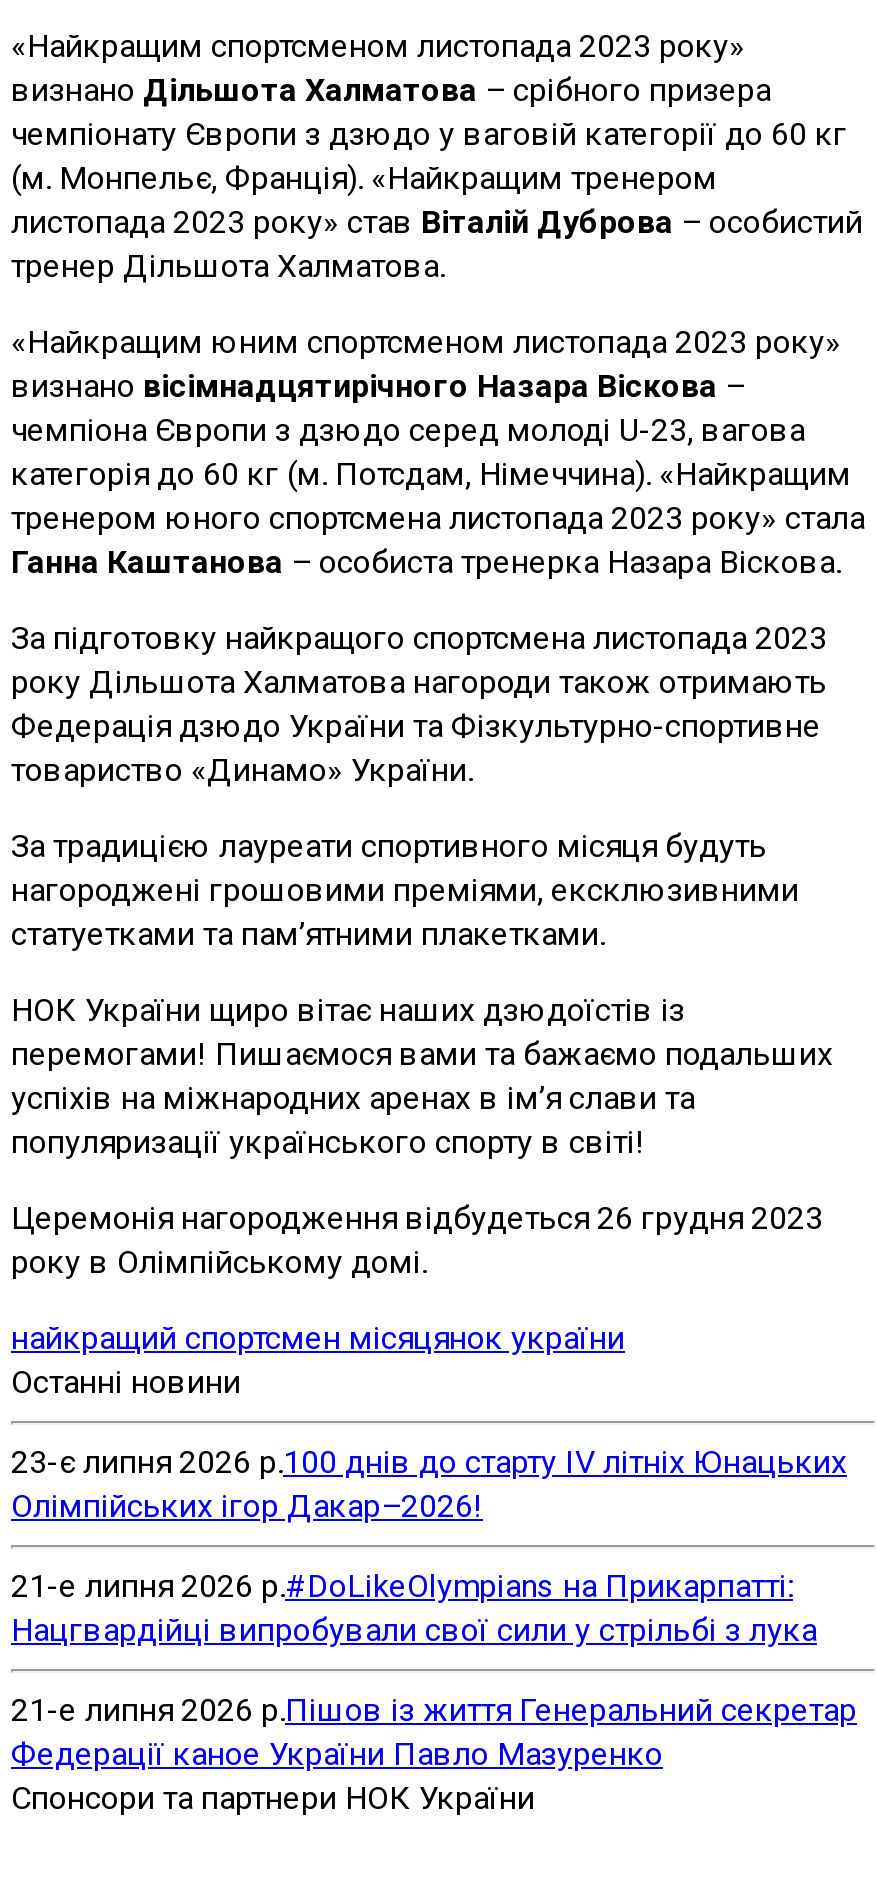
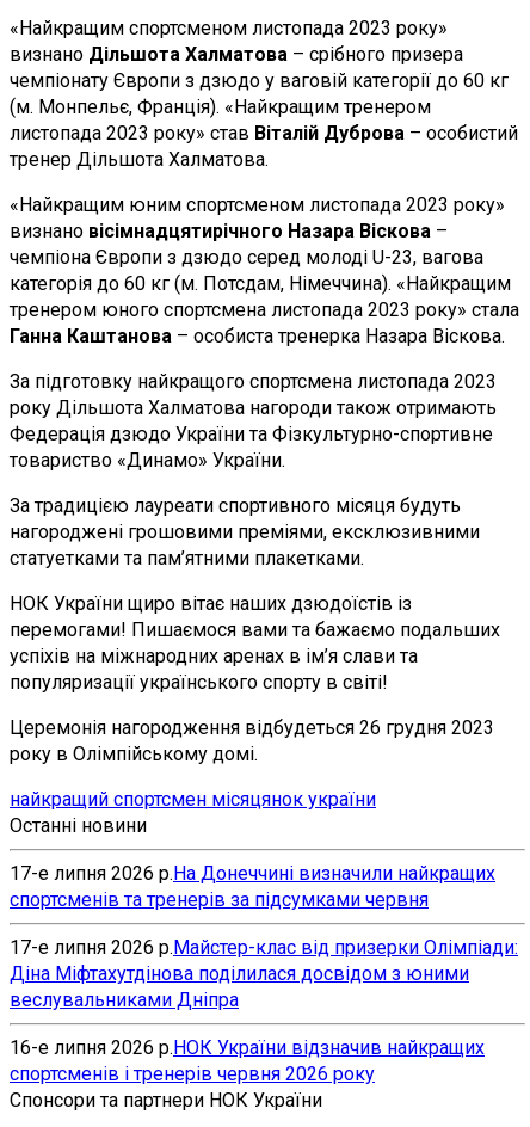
- 23-є липня 2026 р.100 днів до старту IV літніх Юнацьких
- Олімпійських ігор Дакар–2026!
+ 17-е липня 2026 р.На Донеччині визначили найкращих
+ спортсменів та тренерів за підсумками червня

- 21-е липня 2026 р.#DoLikeOlympians на Прикарпатті:
- Нацгвардійці випробували свої сили у стрільбі з лука
+ 17-е липня 2026 р. Майстер-клас від призерки Олімпіади:
+ Діна Міфтахутдінова поділилася досвідом з юними
+ веслувальниками Дніпра

- 21-е липня 2026 р.Пішов із життя Генеральний секретар
- Федерації каное України Павло Мазуренко
+ 16-е липня 2026 р.НОК України відзначив найкращих
+ спортсменів і тренерів червня 2026 року
